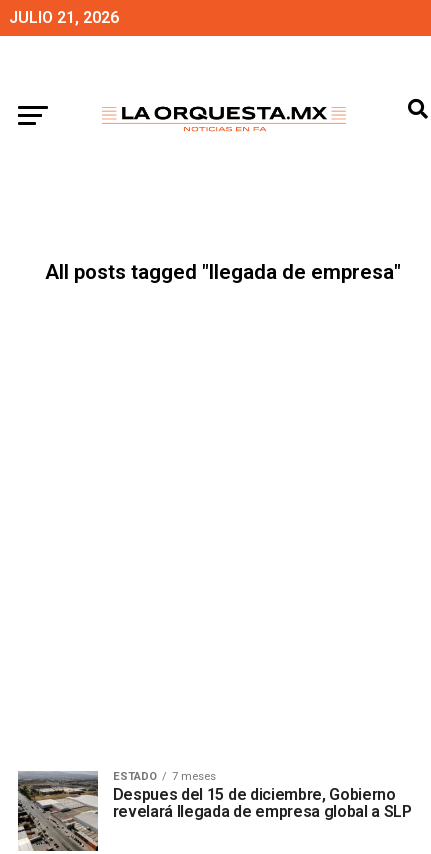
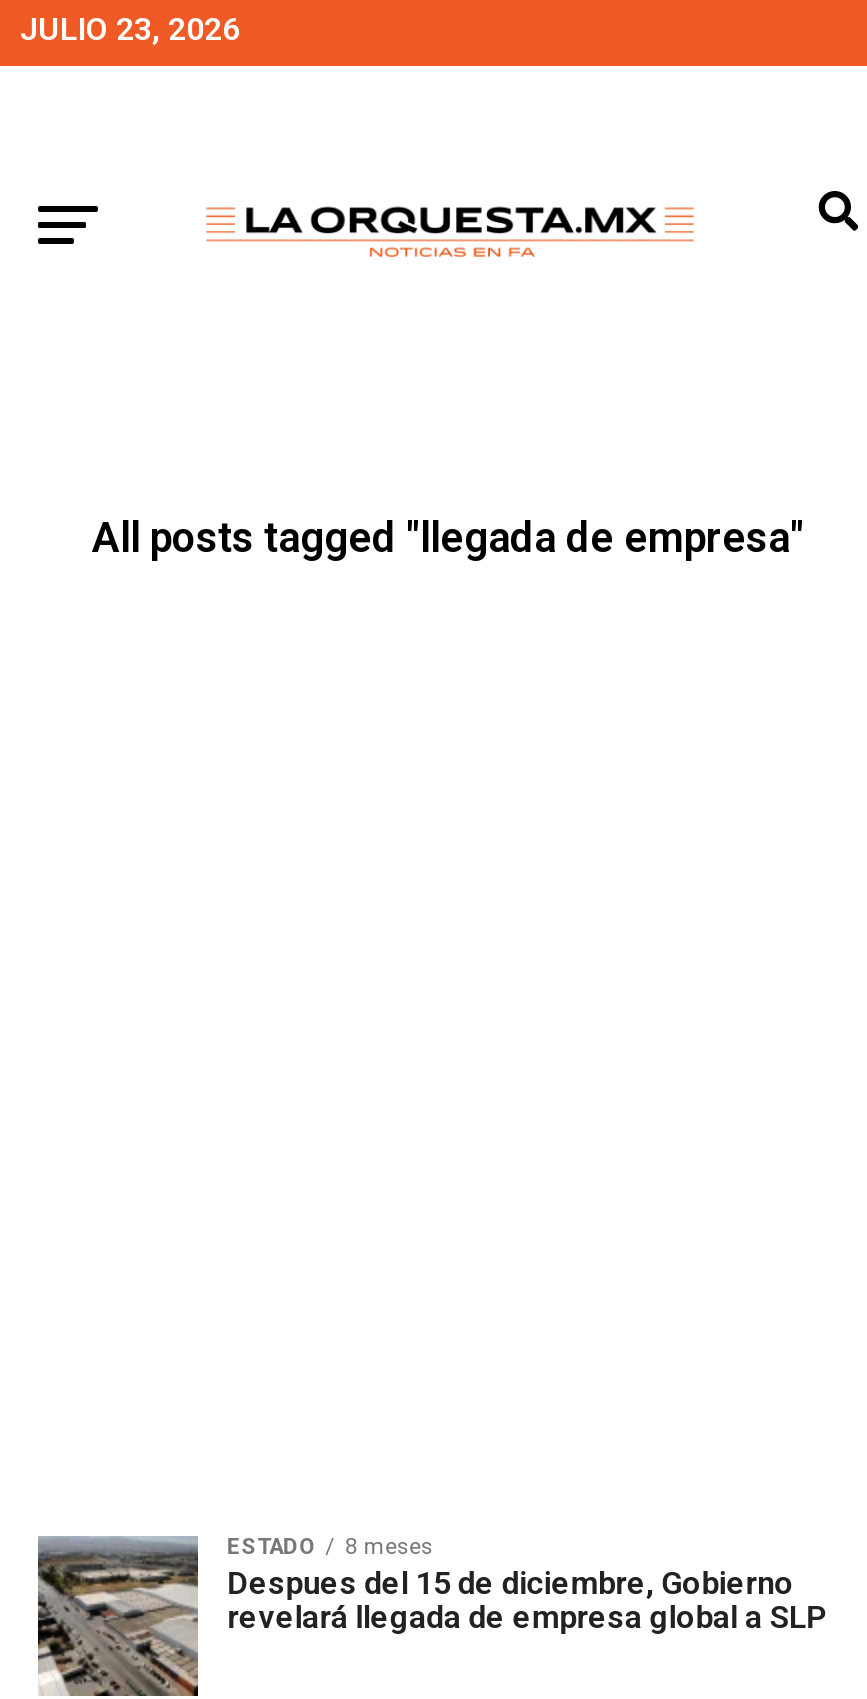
- JULIO 21, 2026
+ JULIO 23, 2026

- ESTADO 7 meses
+ ESTADO 8 meses
